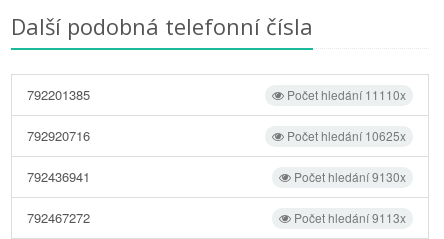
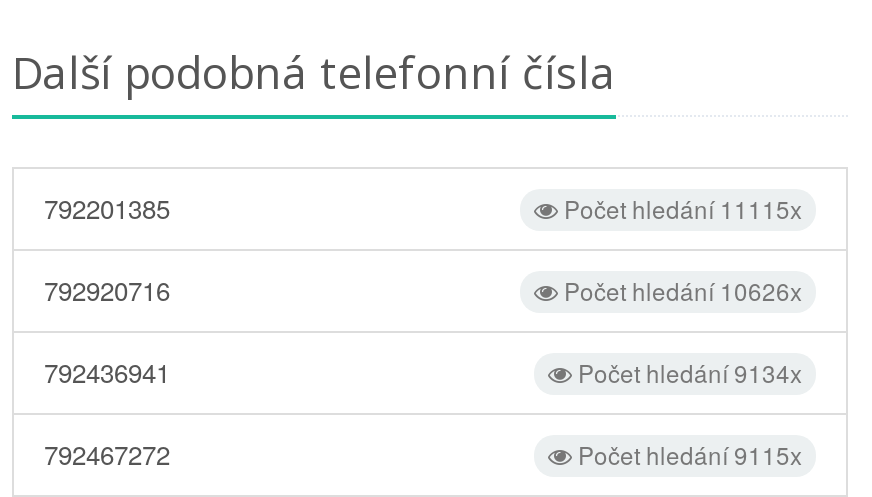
- Počet hledání 11110x
+ Počet hledání 11115x

- Počet hledání 10625x
+ Počet hledání 10626x

- Počet hledání 9130x
+ Počet hledání 9134x

- Počet hledání 9113x
+ Počet hledání 9115x
